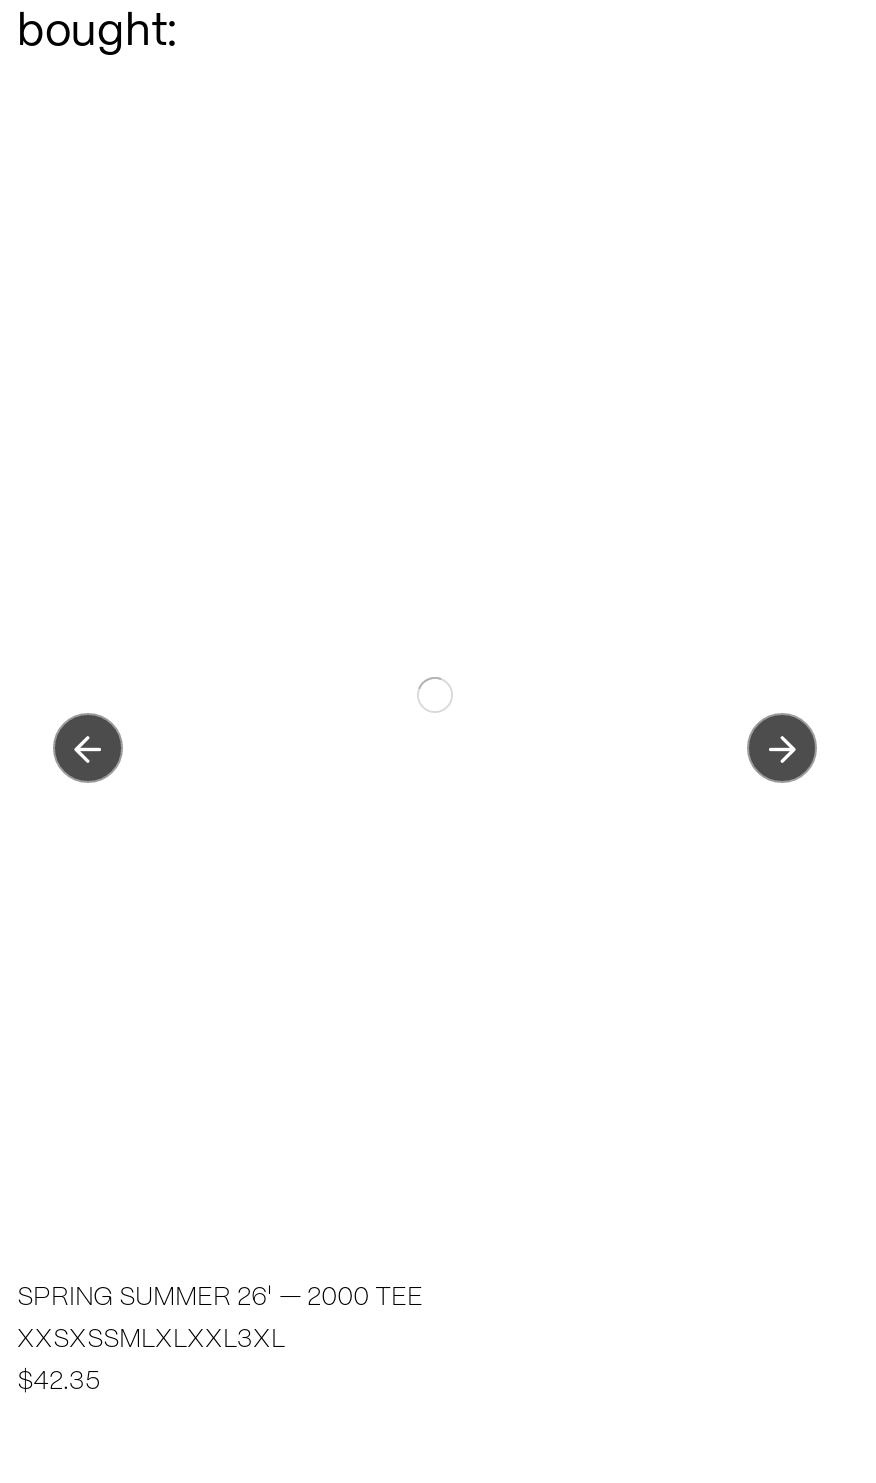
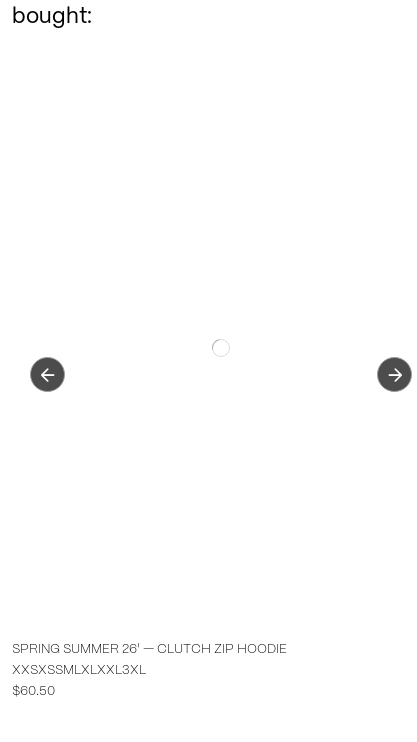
- SPRING SUMMER 26' — 2000 TEE
+ SPRING SUMMER 26' — CLUTCH ZIP HOODIE

- $42.35
+ $60.50
